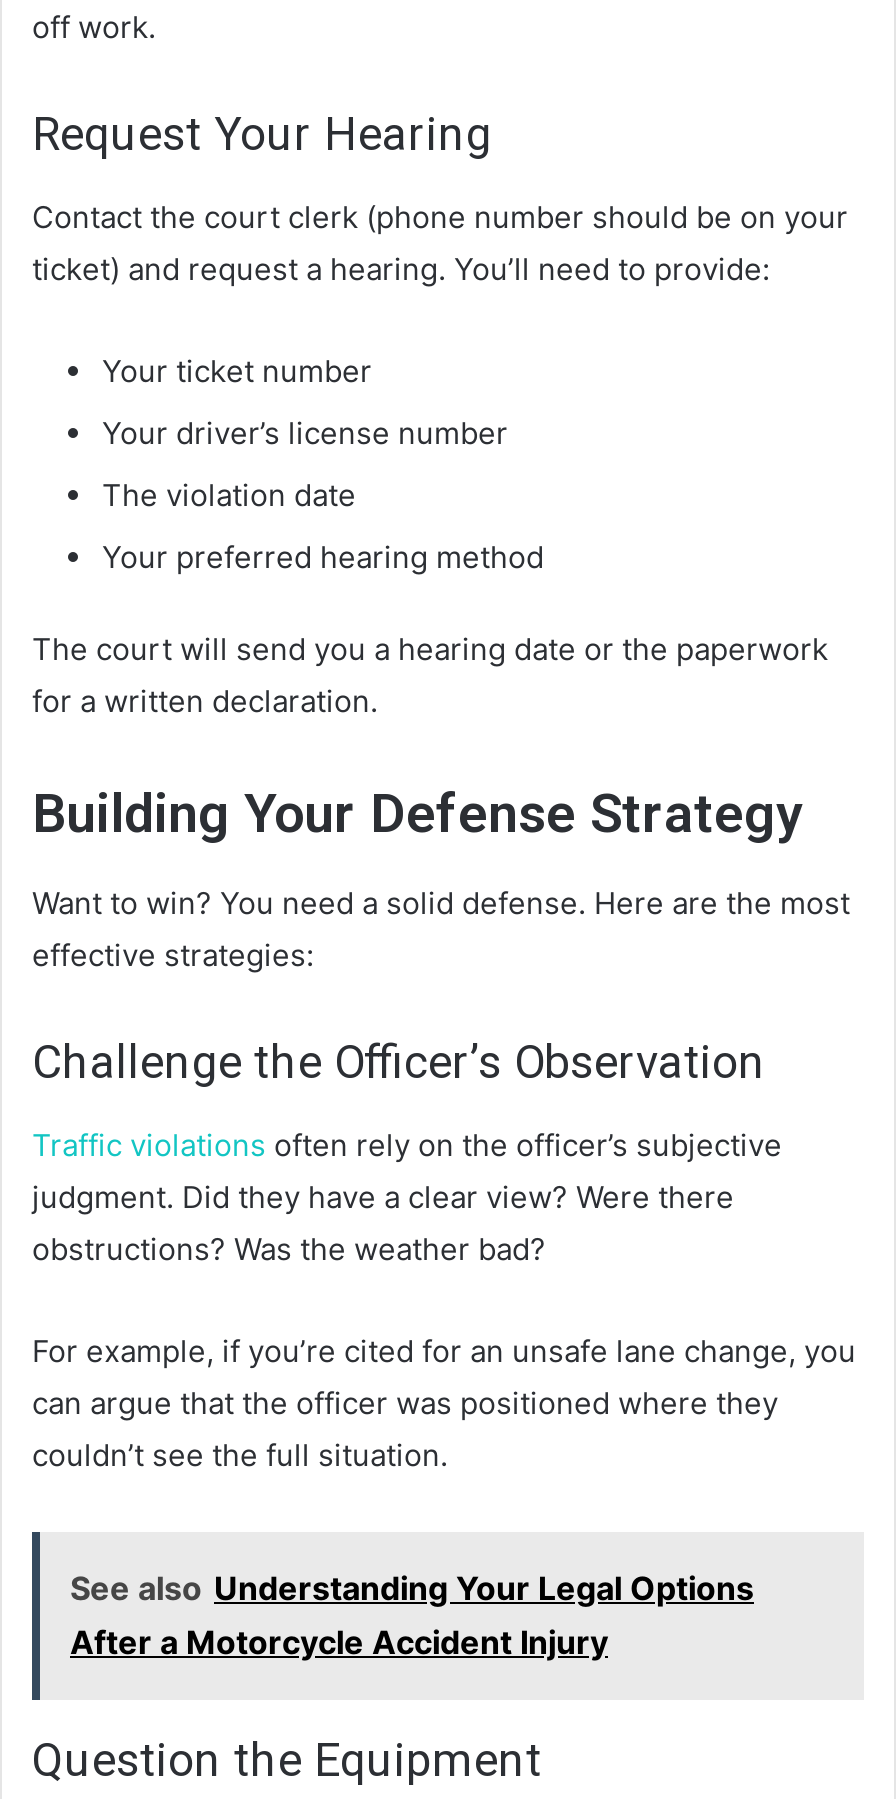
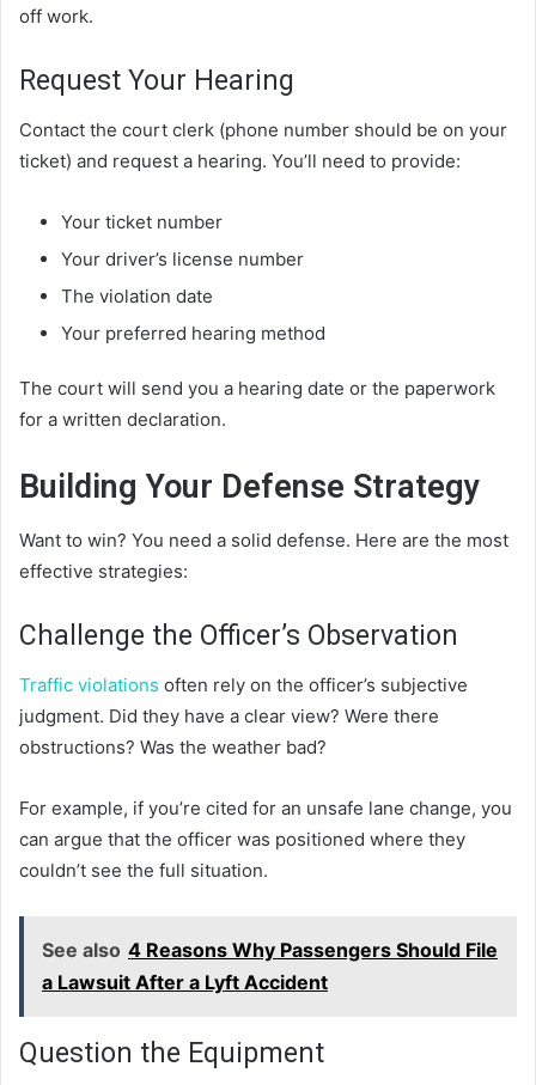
- See also Understanding Your Legal Options
- After a Motorcycle Accident Injury
+ See also 4 Reasons Why Passengers Should File
+ a Lawsuit After a Lyft Accident
